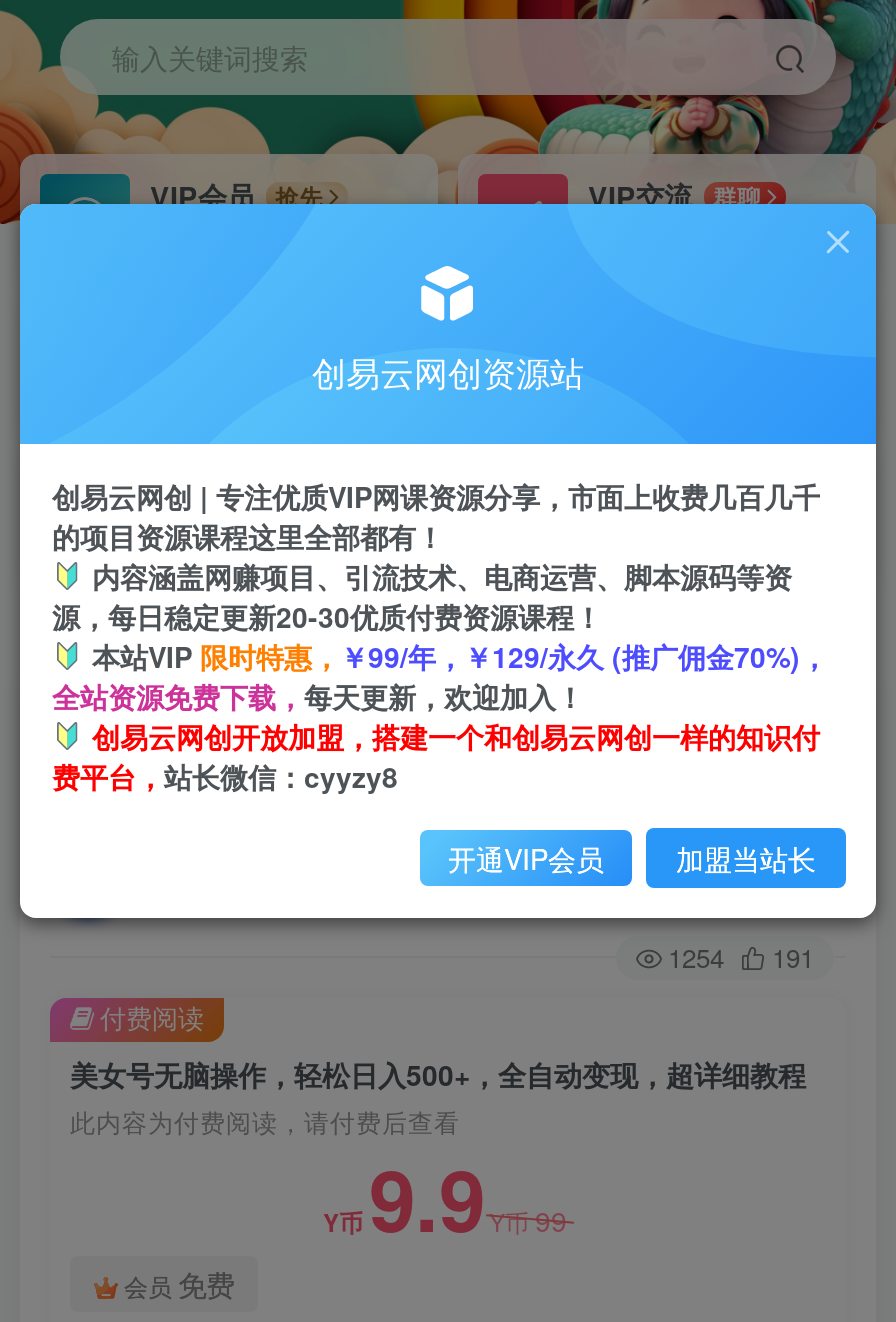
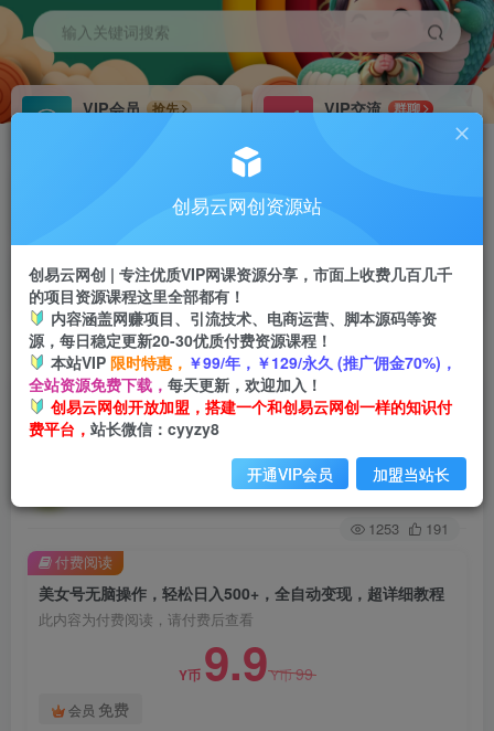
- 1254 191
+ 1253 191
